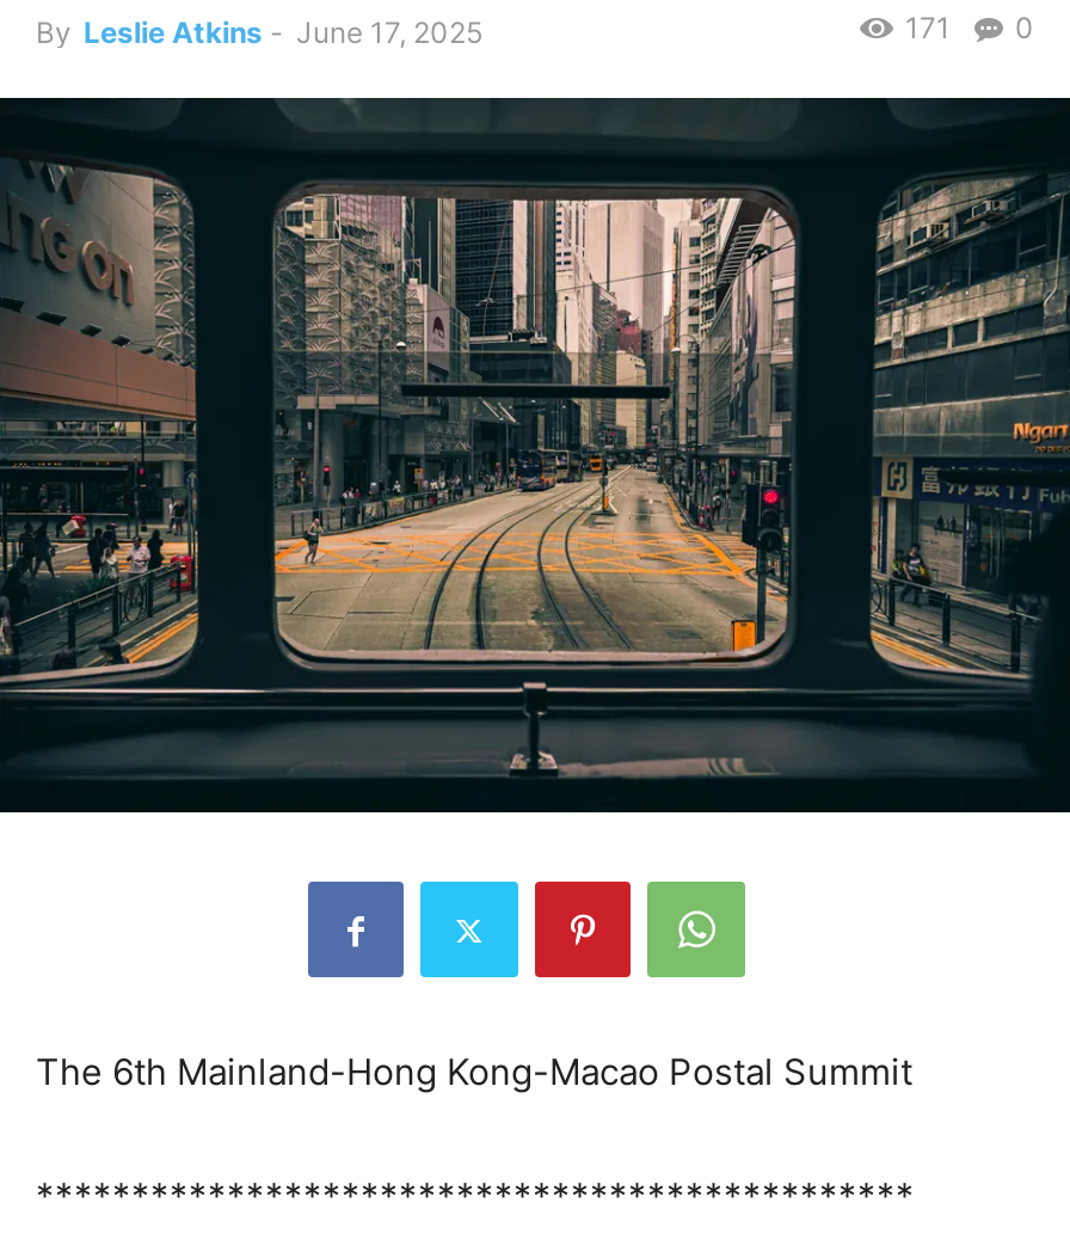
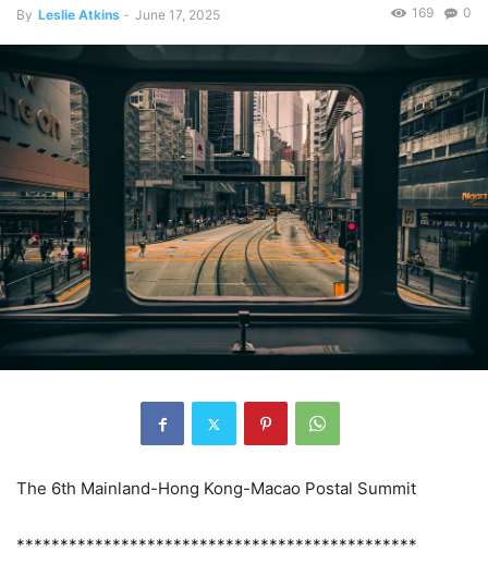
- 171 0
+ 169 0
